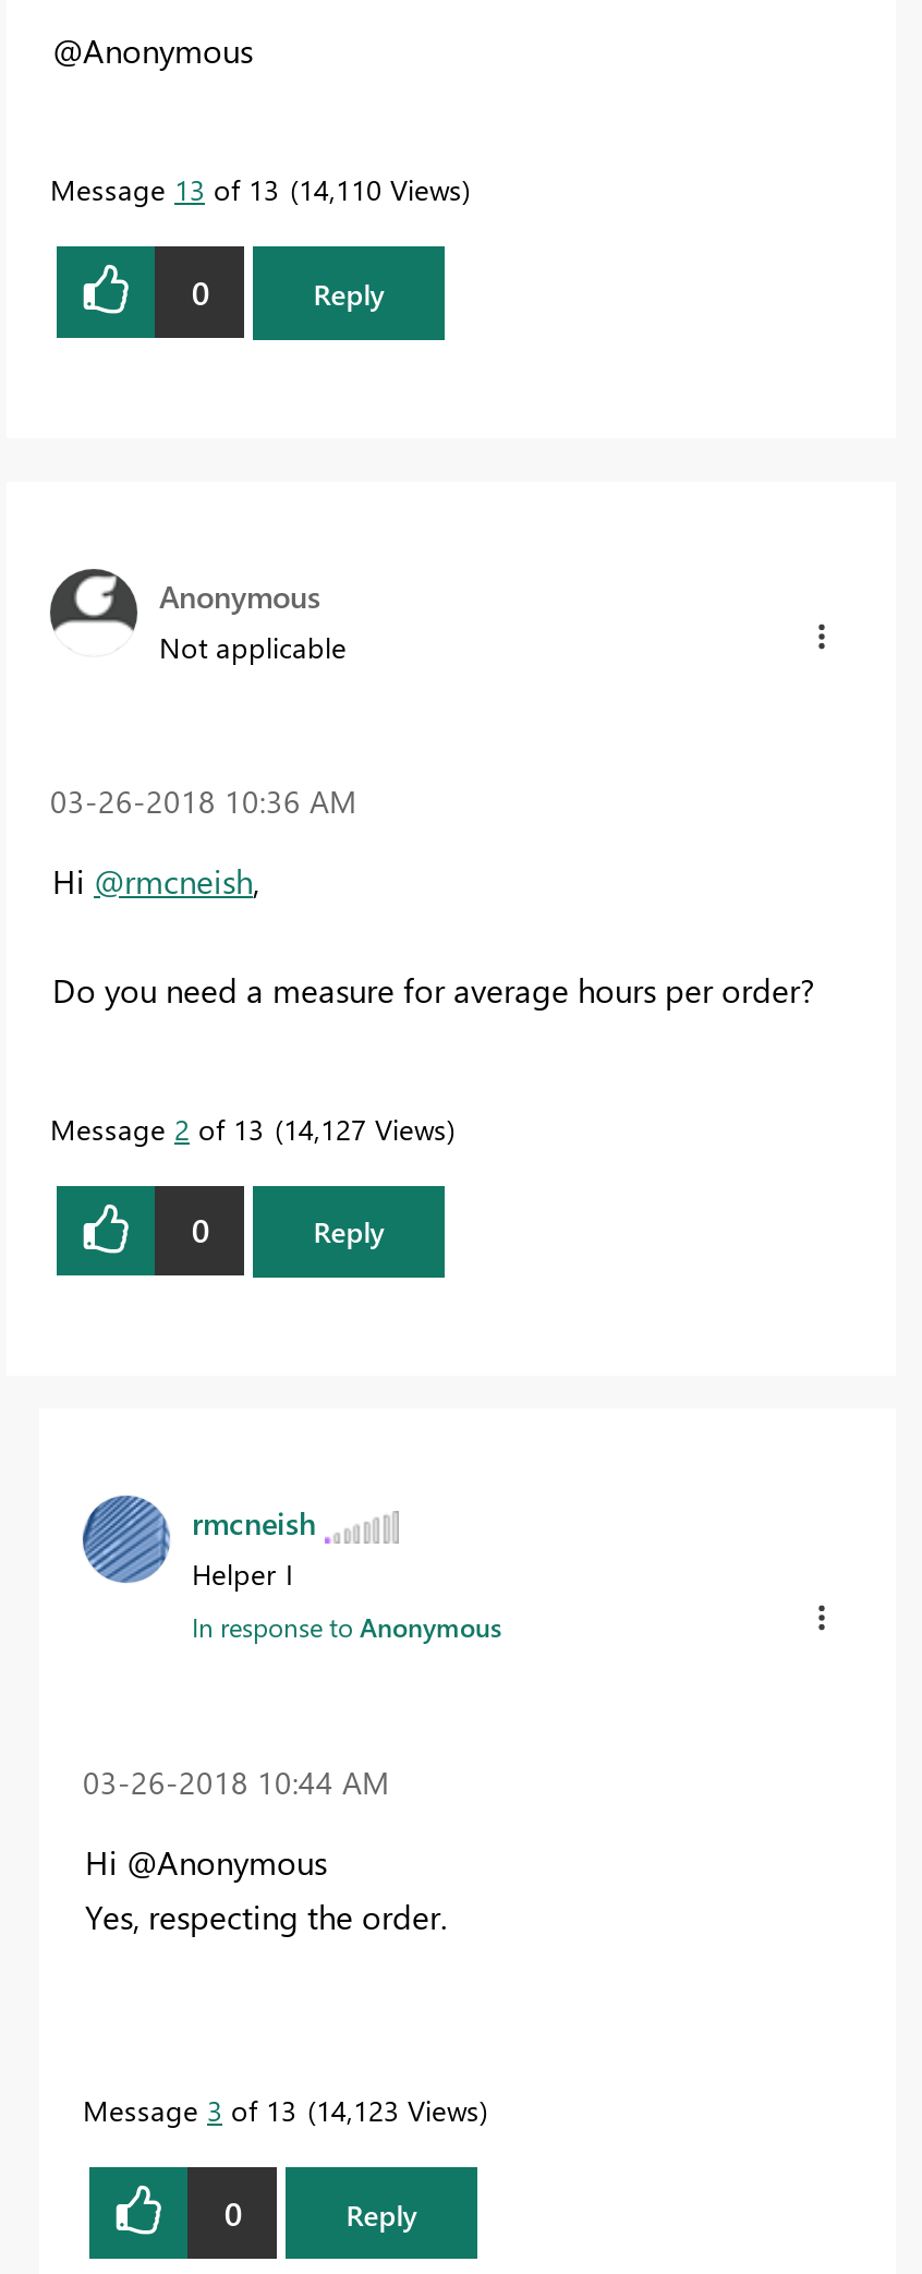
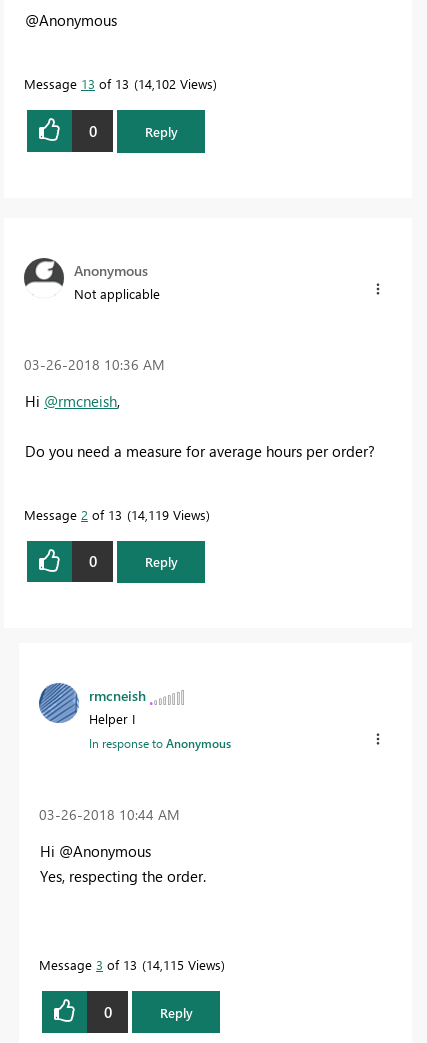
- Message 13 of 13 14,110 Views
+ Message 13 of 13 14,102 Views

- Message 2 of 13 14,127 Views
+ Message 2 of 13 14,119 Views

- Message 3 of 13 14,123 Views
+ Message 3 of 13 14,115 Views
